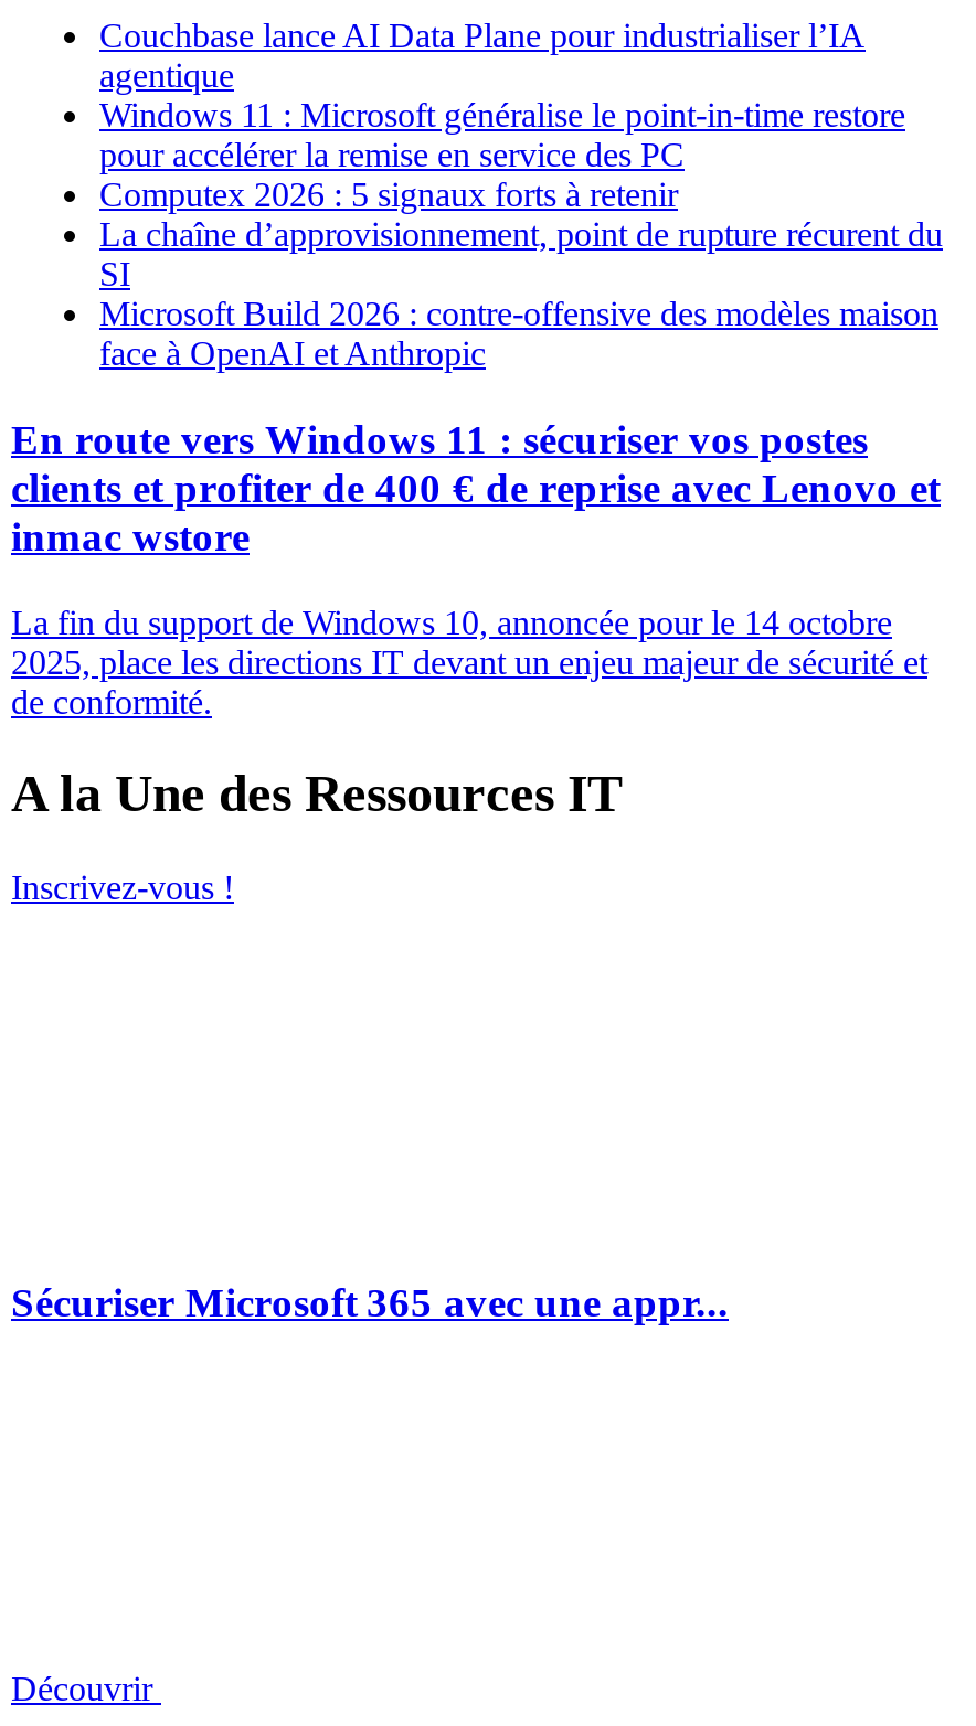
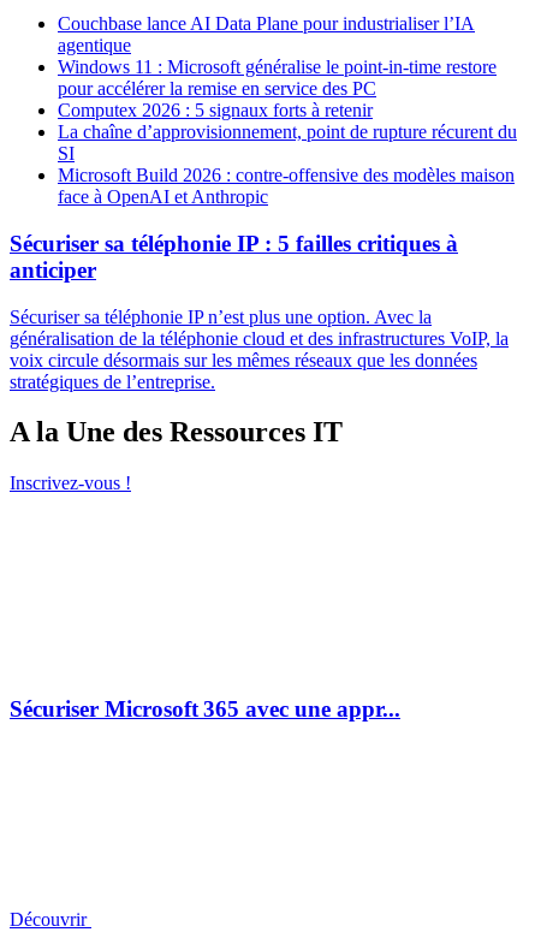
- En route vers Windows 11 : sécuriser vos postes
- clients et profiter de 400 € de reprise avec Lenovo et
- inmac wstore
+ Sécuriser sa téléphonie IP : 5 failles critiques à
+ anticiper

- La fin du support de Windows 10, annoncée pour le 14 octobre
- 2025, place les directions IT devant un enjeu majeur de sécurité et
- de conformité.
+ Sécuriser sa téléphonie IP n’est plus une option. Avec la
+ généralisation de la téléphonie cloud et des infrastructures VoIP, la
+ voix circule désormais sur les mêmes réseaux que les données
+ stratégiques de l’entreprise.
